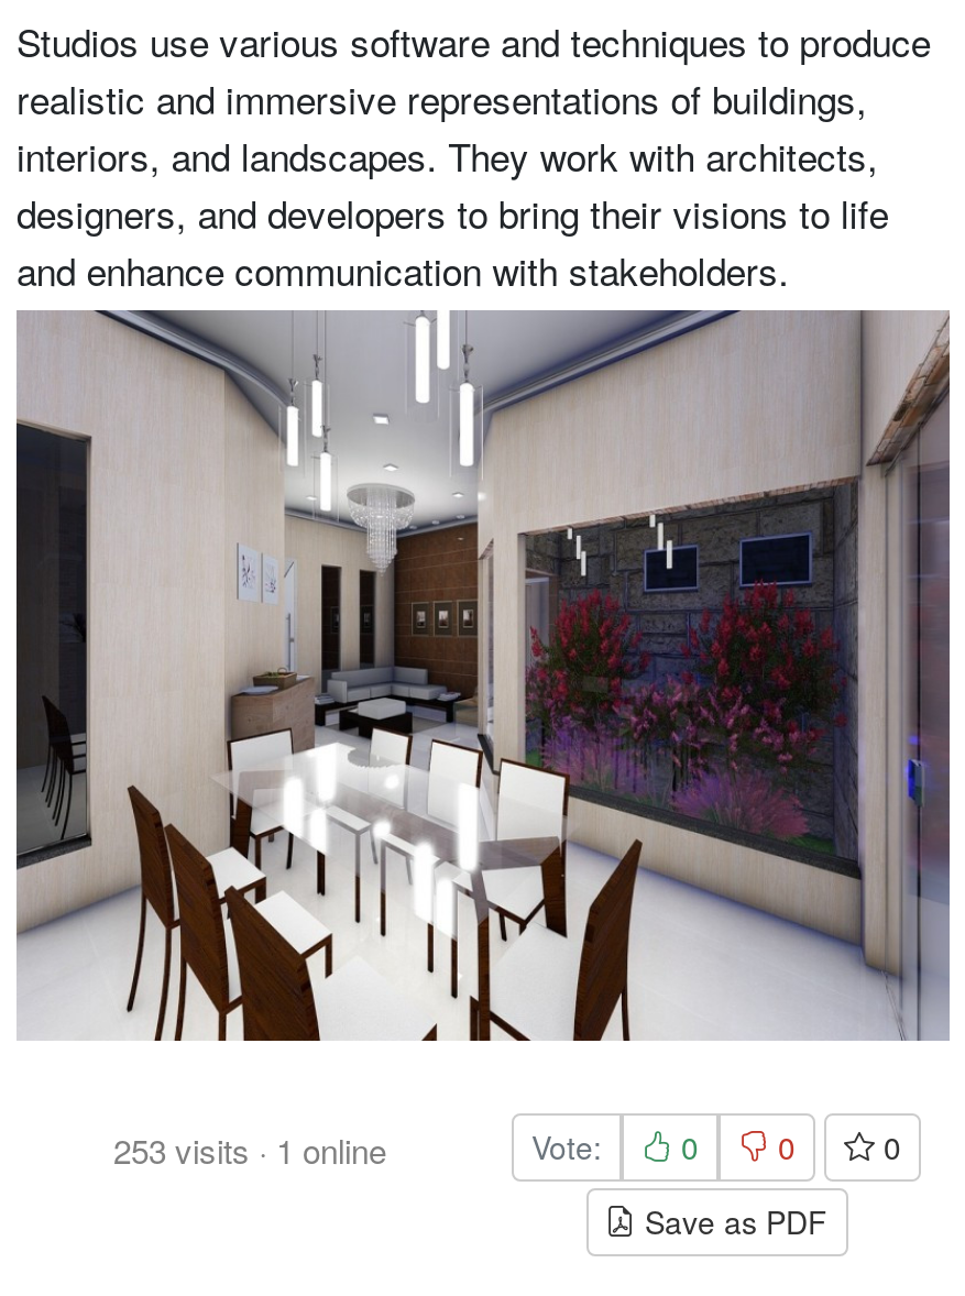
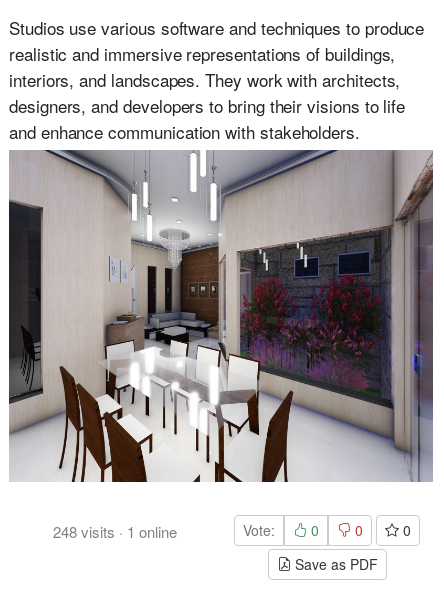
- 253 visits · 1 online
+ 248 visits · 1 online
